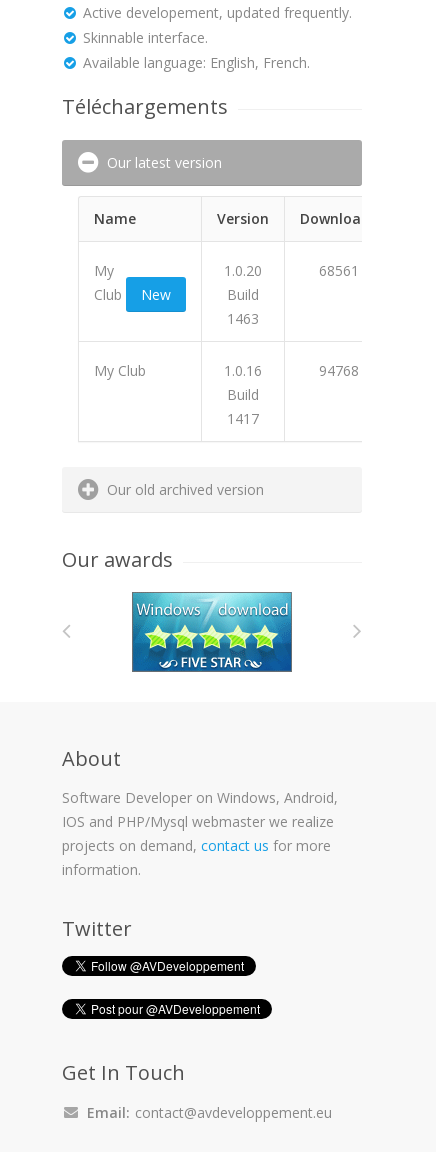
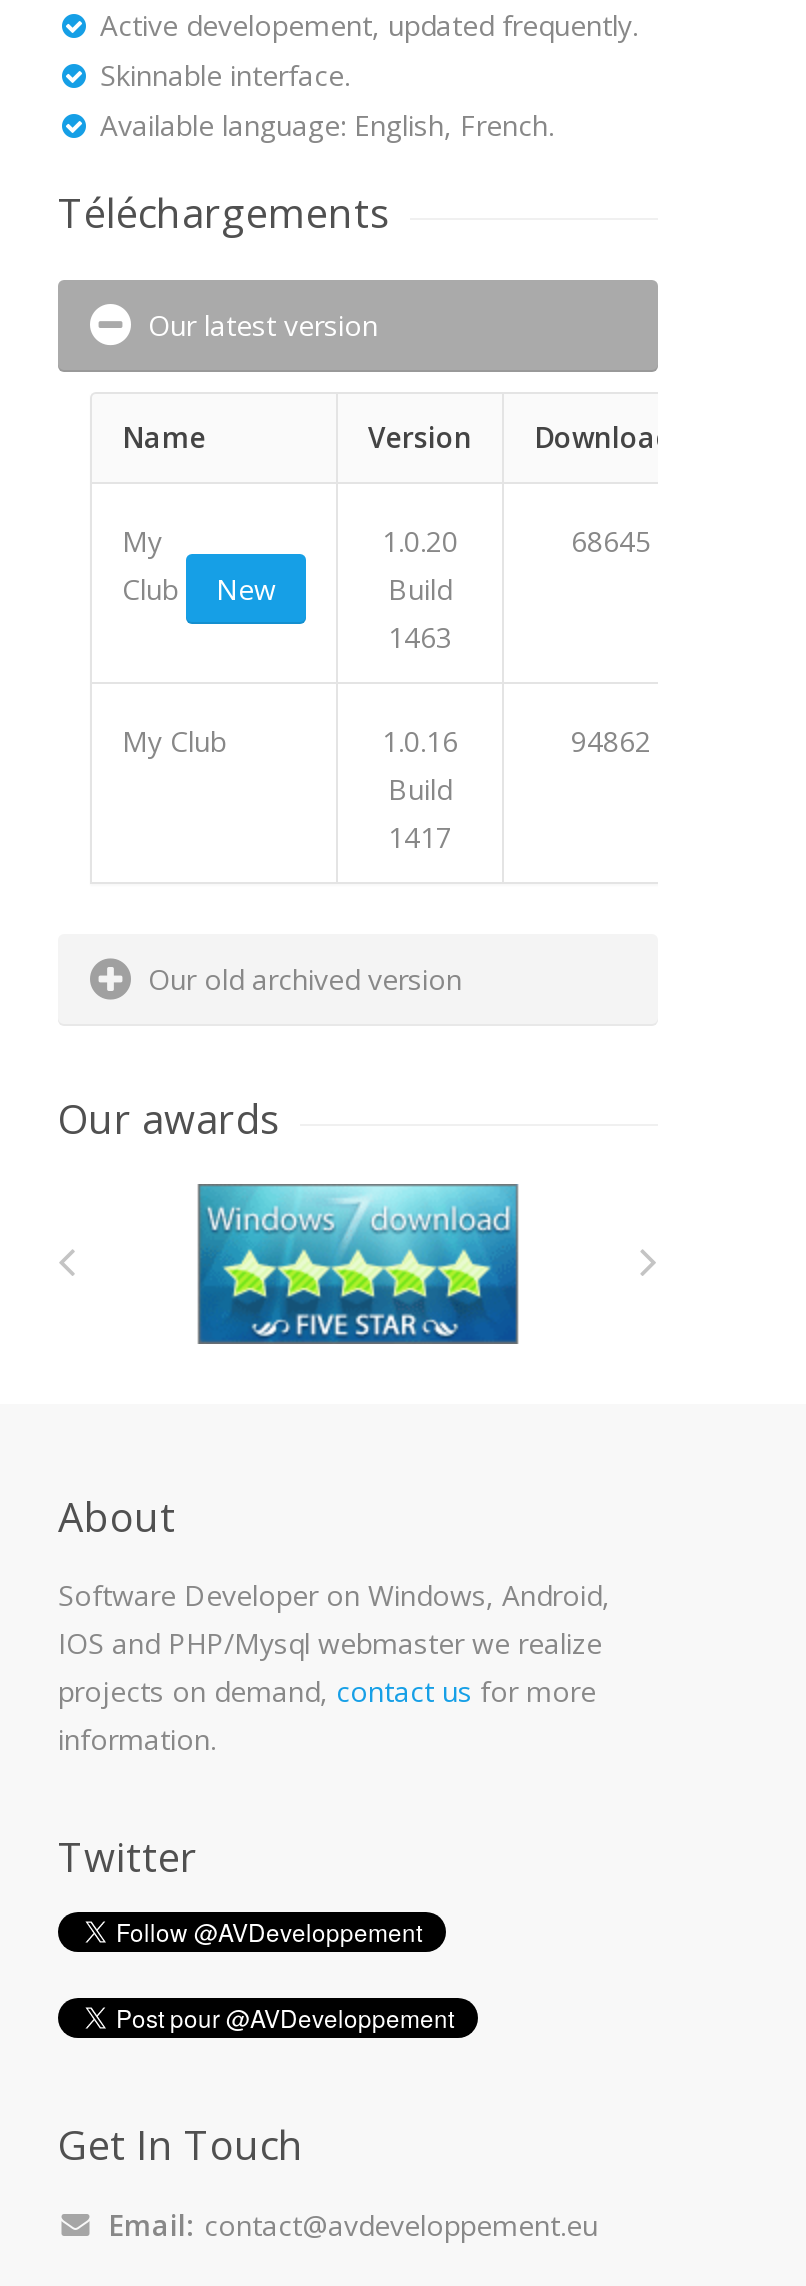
- 68561
+ 68645

- 94768
+ 94862
